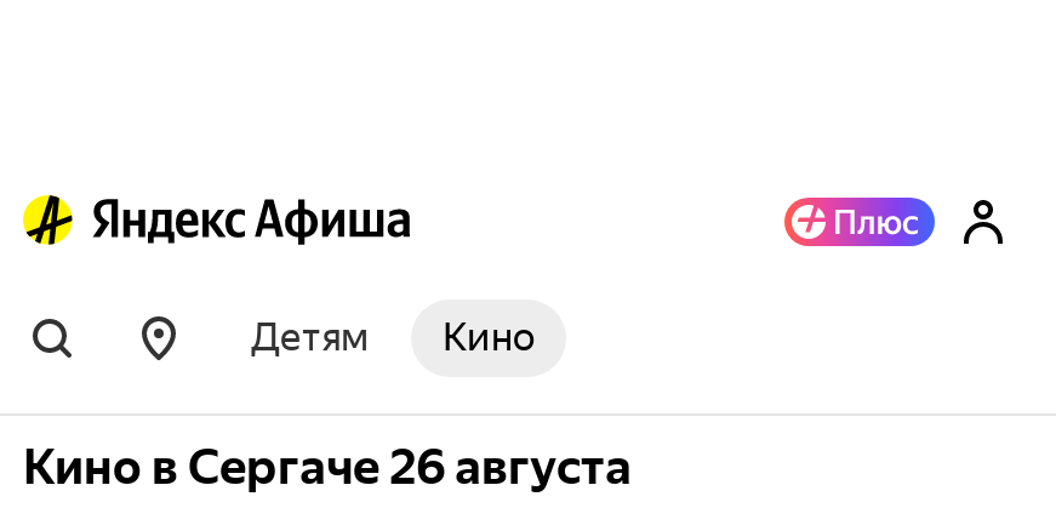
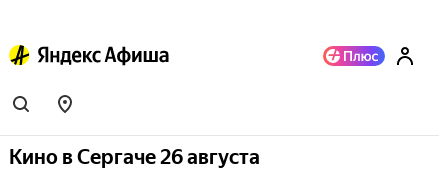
- Детям
- Кино
